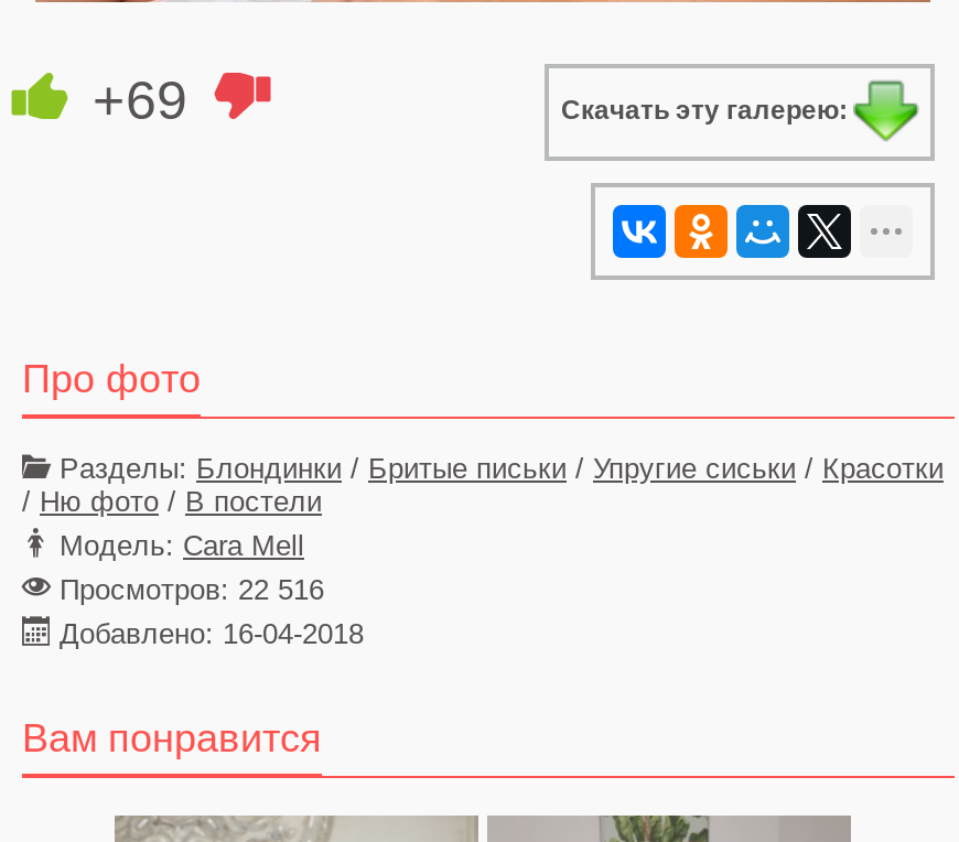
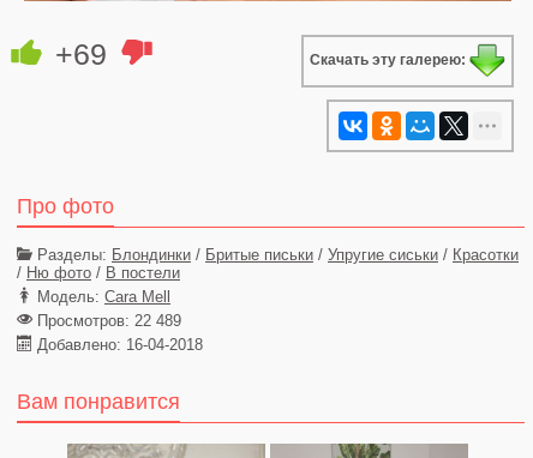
- Просмотров: 22 516
+ Просмотров: 22 489
